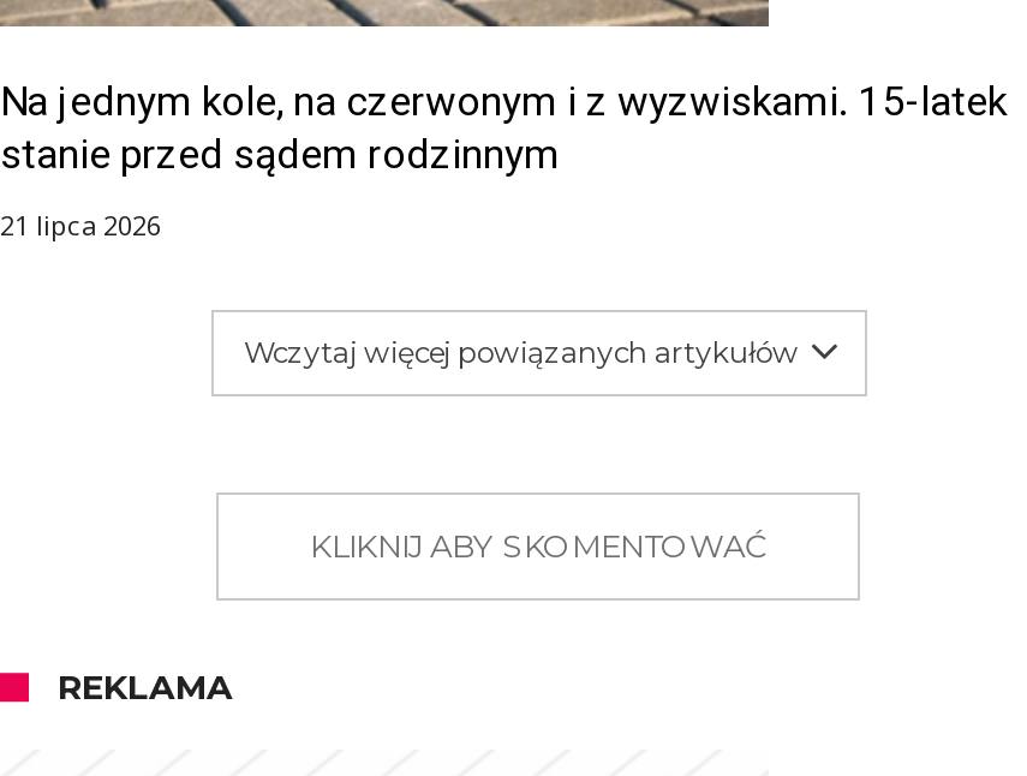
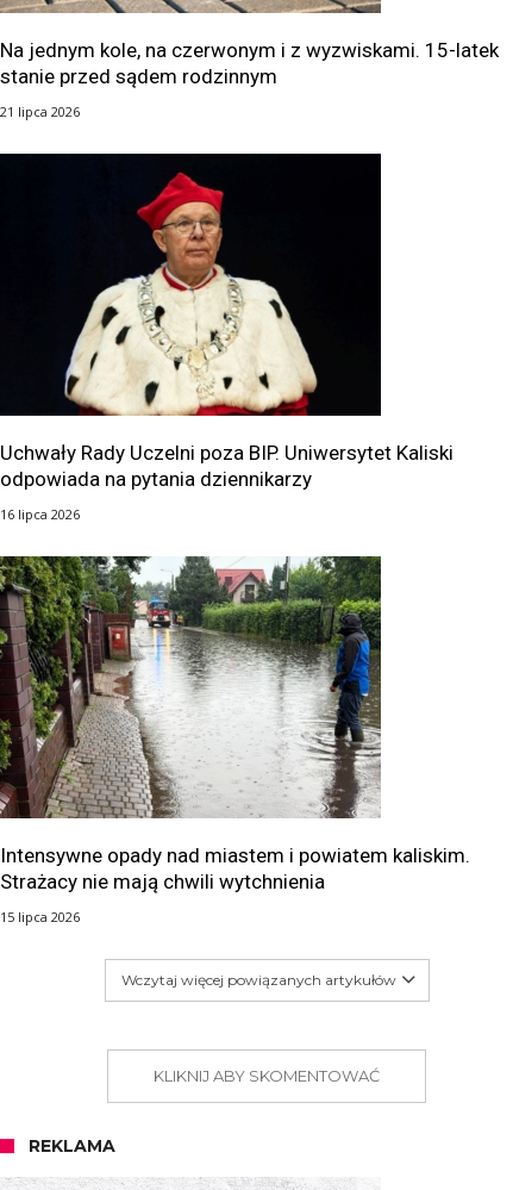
+ [image]
+ Uchwały Rady Uczelni poza BIP. Uniwersytet Kaliski
+ odpowiada na pytania dziennikarzy
+ 16 lipca 2026

+ [image]
+ Intensywne opady nad miastem i powiatem kaliskim.
+ Strażacy nie mają chwili wytchnienia
+ 15 lipca 2026
